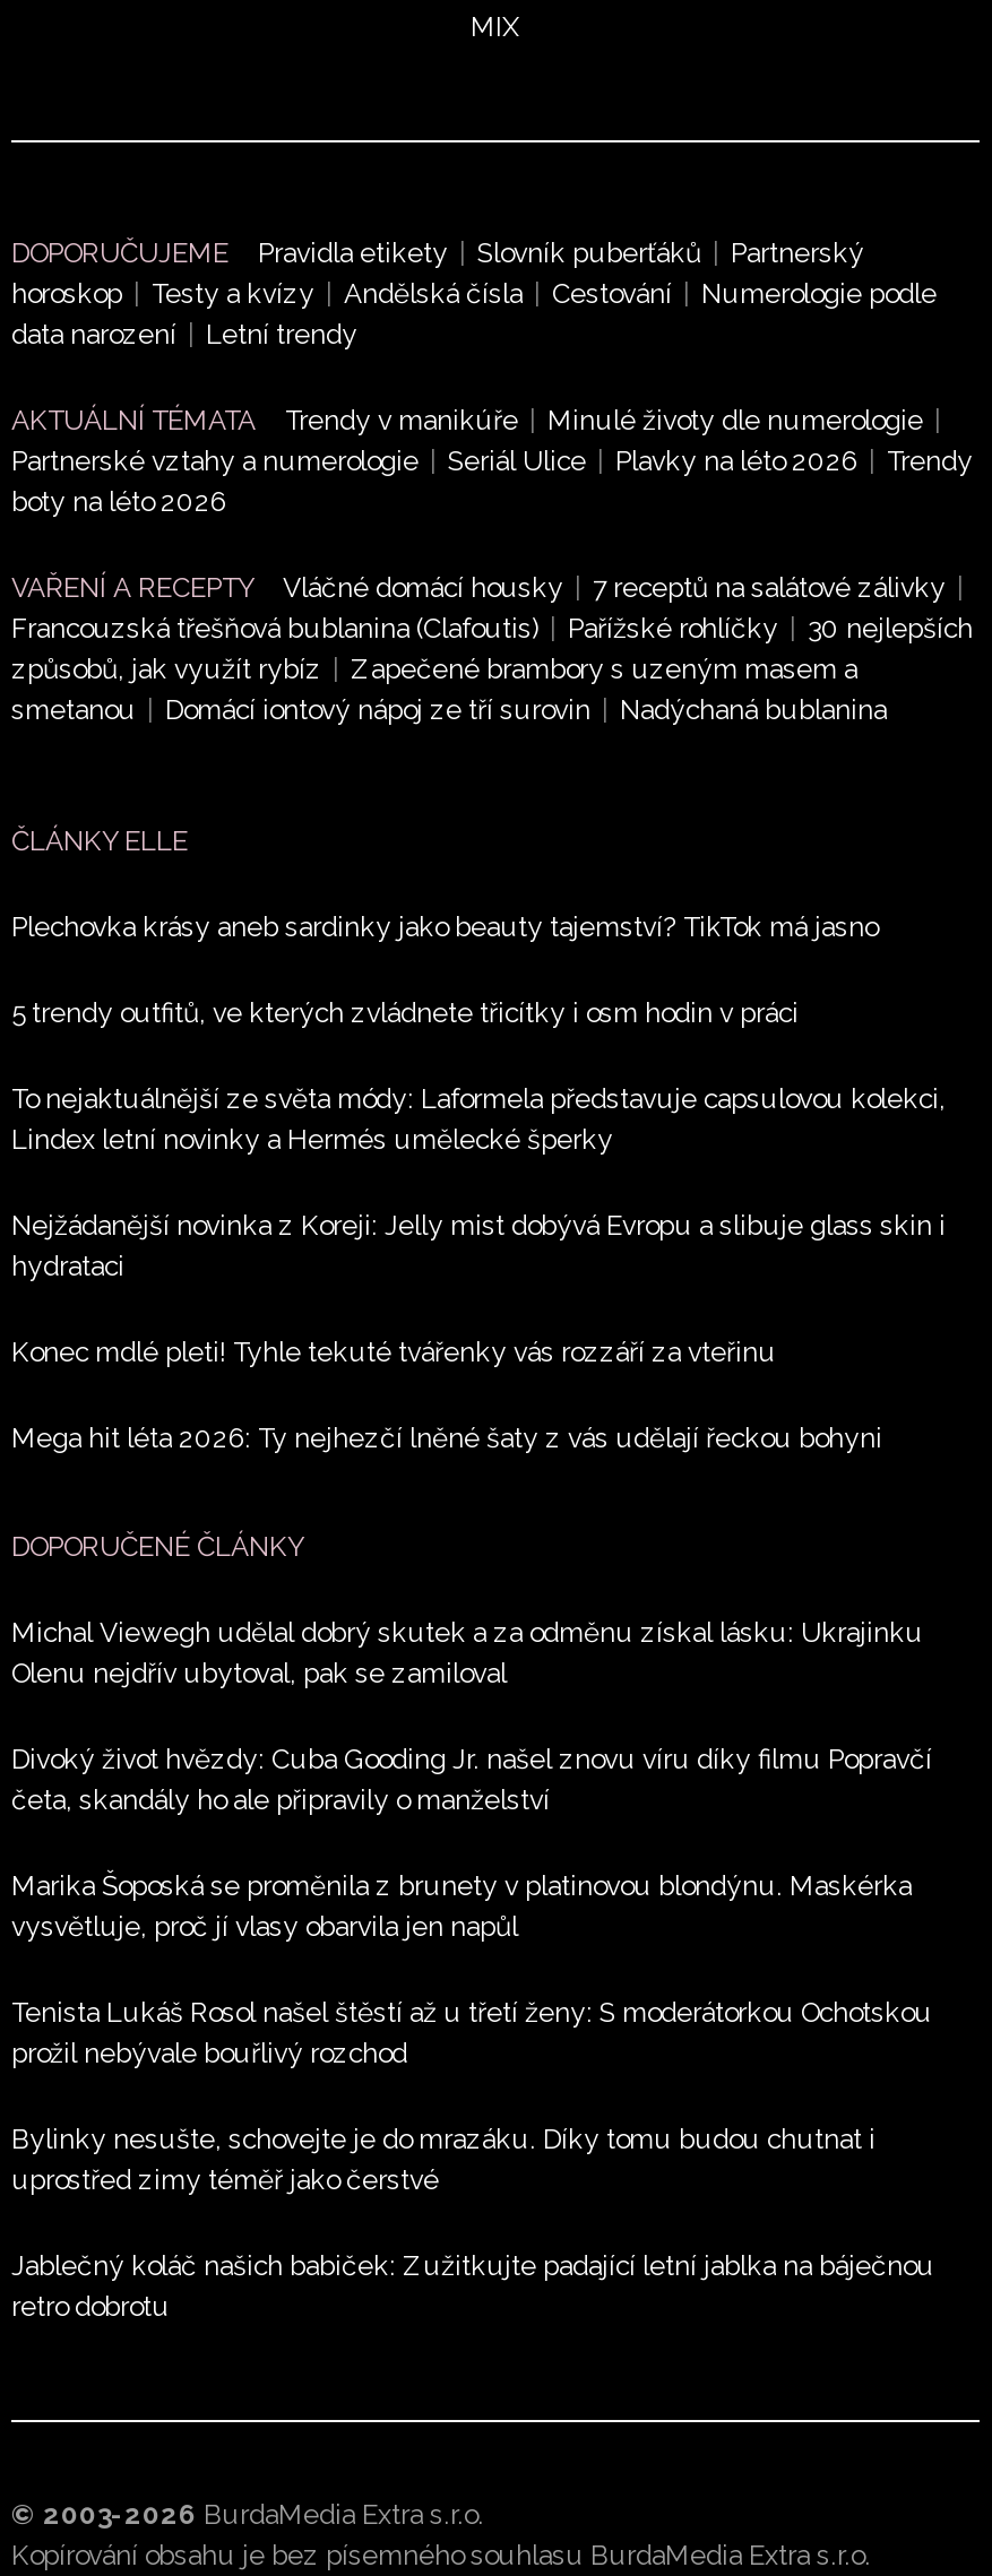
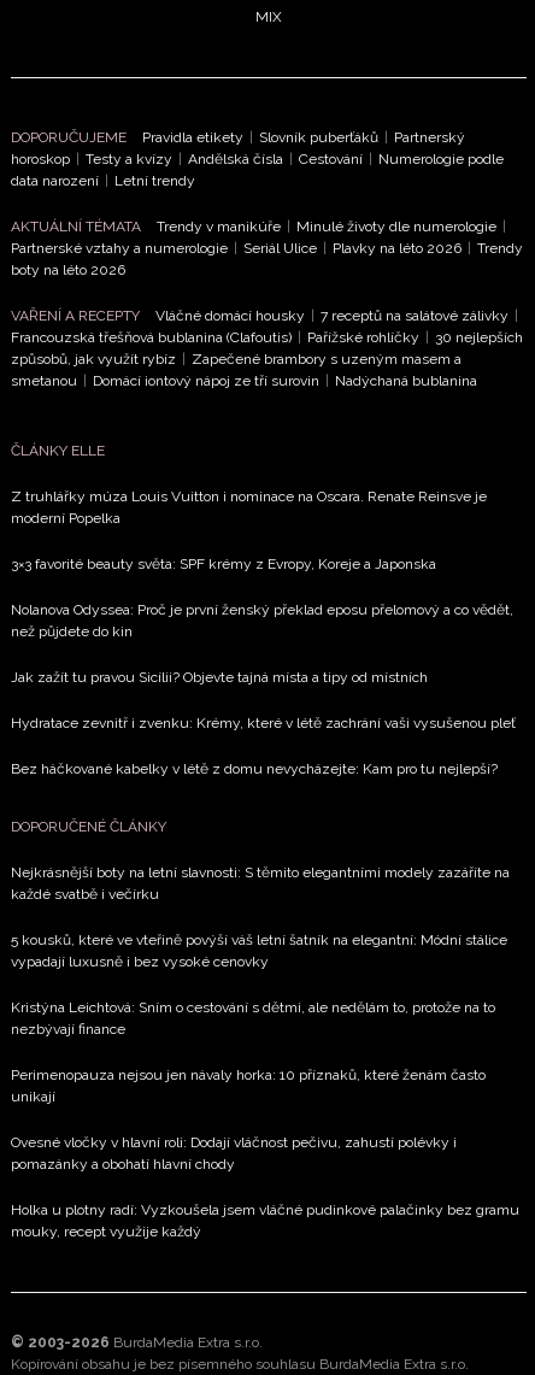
- Plechovka krásy aneb sardinky jako beauty tajemství? TikTok má jasno
+ Z truhlářky múza Louis Vuitton i nominace na Oscara. Renate Reinsve je
+ moderní Popelka

- 5 trendy outfitů, ve kterých zvládnete třicítky i osm hodin v práci
+ 3×3 favorité beauty světa: SPF krémy z Evropy, Koreje a Japonska

- To nejaktuálnější ze světa módy: Laformela představuje capsulovou kolekci,
- Lindex letní novinky a Hermés umělecké šperky
+ Nolanova Odyssea: Proč je první ženský překlad eposu přelomový a co vědět,
+ než půjdete do kin

- Nejžádanější novinka z Koreji: Jelly mist dobývá Evropu a slibuje glass skin i
- hydrataci
+ Jak zažít tu pravou Sicílii? Objevte tajná místa a tipy od místních

- Konec mdlé pleti! Tyhle tekuté tvářenky vás rozzáří za vteřinu
+ Hydratace zevnitř i zvenku: Krémy, které v létě zachrání vaši vysušenou pleť

- Mega hit léta 2026: Ty nejhezčí lněné šaty z vás udělají řeckou bohyni
+ Bez háčkované kabelky v létě z domu nevycházejte: Kam pro tu nejlepší?

- Michal Viewegh udělal dobrý skutek a za odměnu získal lásku: Ukrajinku
- Olenu nejdřív ubytoval, pak se zamiloval
+ Nejkrásnější boty na letní slavnosti: S těmito elegantními modely zazáříte na
+ každé svatbě i večírku

- Divoký život hvězdy: Cuba Gooding Jr. našel znovu víru díky filmu Popravčí
- četa, skandály ho ale připravily o manželství
+ 5 kousků, které ve vteřině povýší váš letní šatník na elegantní: Módní stálice
+ vypadají luxusně i bez vysoké cenovky

- Marika Šoposká se proměnila z brunety v platinovou blondýnu. Maskérka
- vysvětluje, proč jí vlasy obarvila jen napůl
+ Kristýna Leichtová: Sním o cestování s dětmi, ale nedělám to, protože na to
+ nezbývají finance

- Tenista Lukáš Rosol našel štěstí až u třetí ženy: S moderátorkou Ochotskou
- prožil nebývale bouřlivý rozchod
+ Perimenopauza nejsou jen návaly horka: 10 příznaků, které ženám často
+ unikají

- Bylinky nesušte, schovejte je do mrazáku. Díky tomu budou chutnat i
- uprostřed zimy téměř jako čerstvé
+ Ovesné vločky v hlavní roli: Dodají vláčnost pečivu, zahustí polévky i
+ pomazánky a obohatí hlavní chody

- Jablečný koláč našich babiček: Zužitkujte padající letní jablka na báječnou
- retro dobrotu
+ Holka u plotny radí: Vyzkoušela jsem vláčné pudinkové palačinky bez gramu
+ mouky, recept využije každý
